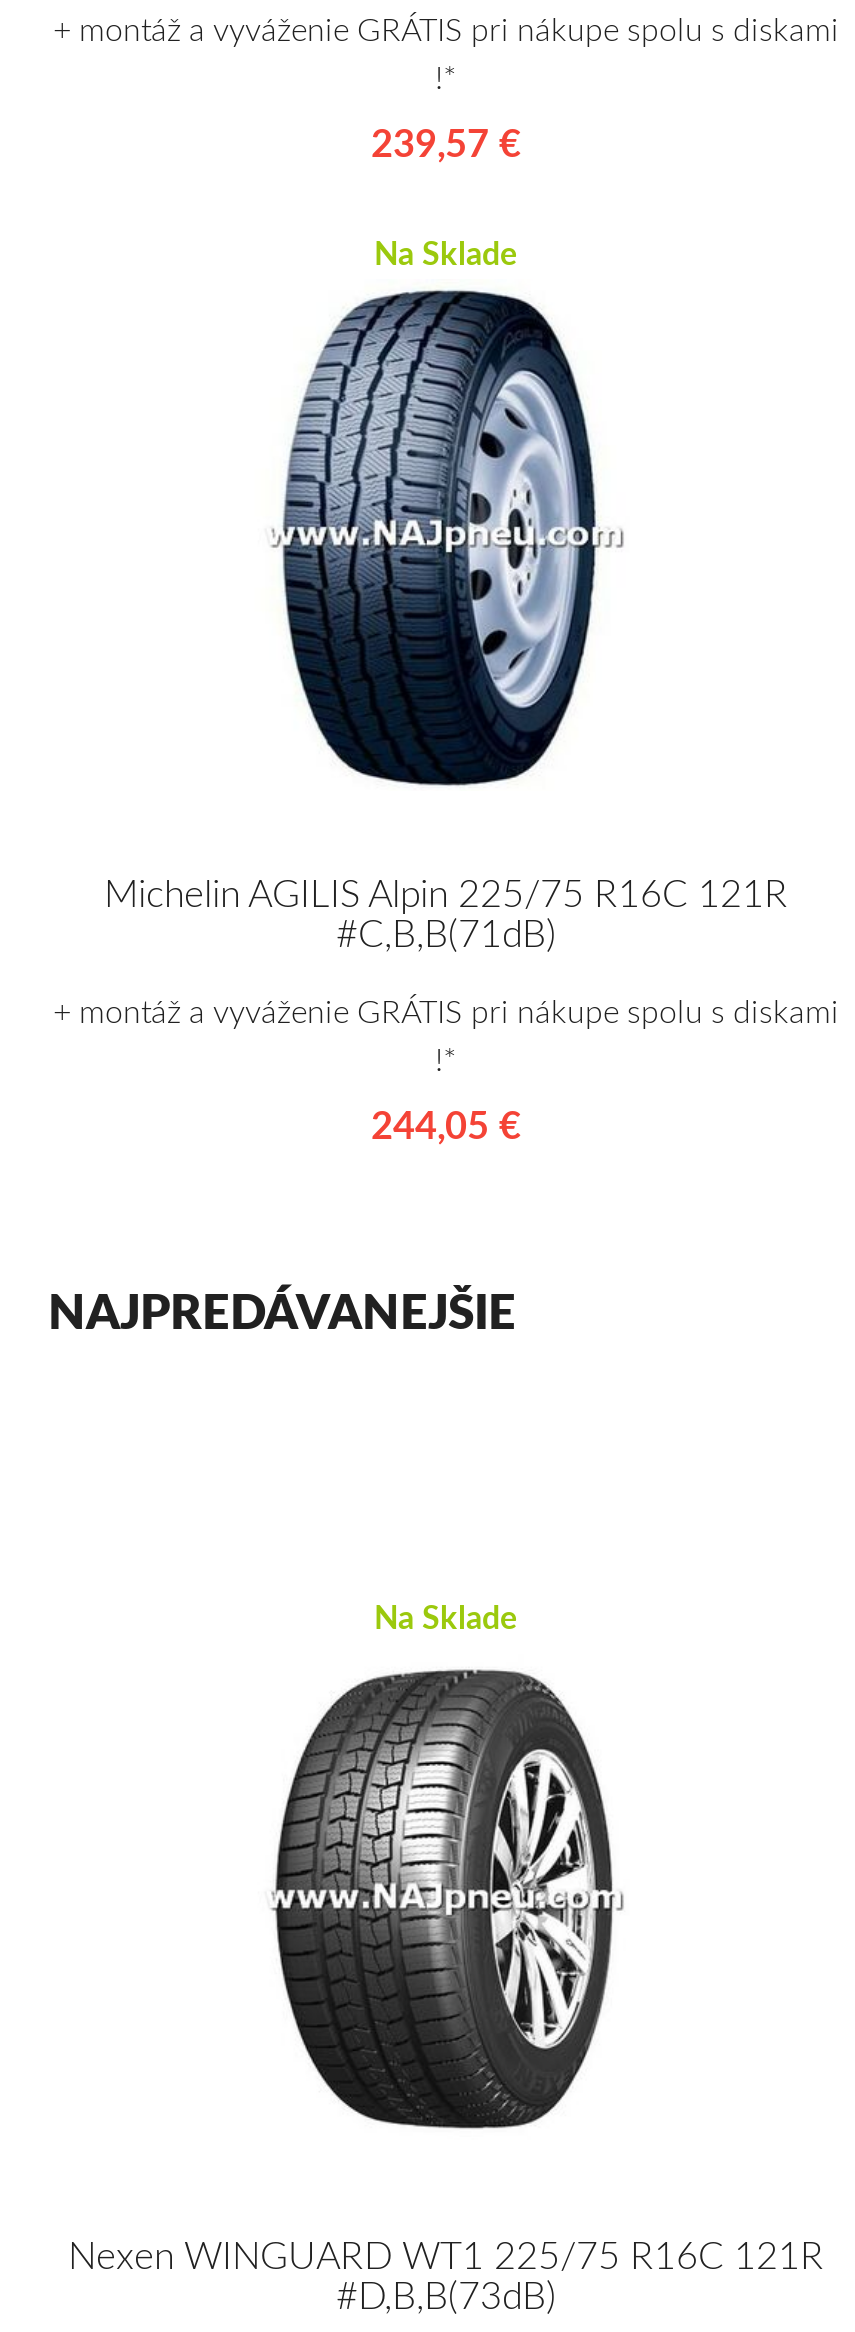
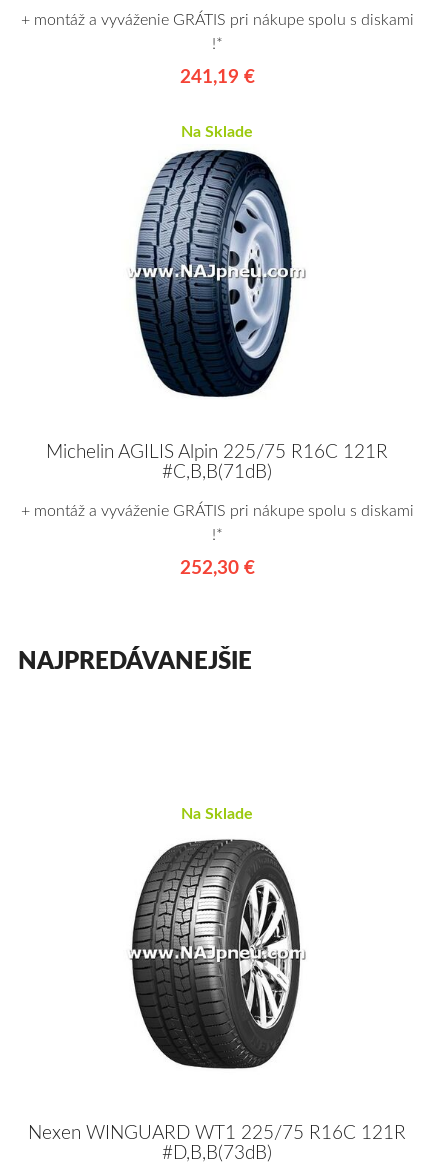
- 239,57 €
+ 241,19 €

- 244,05 €
+ 252,30 €
